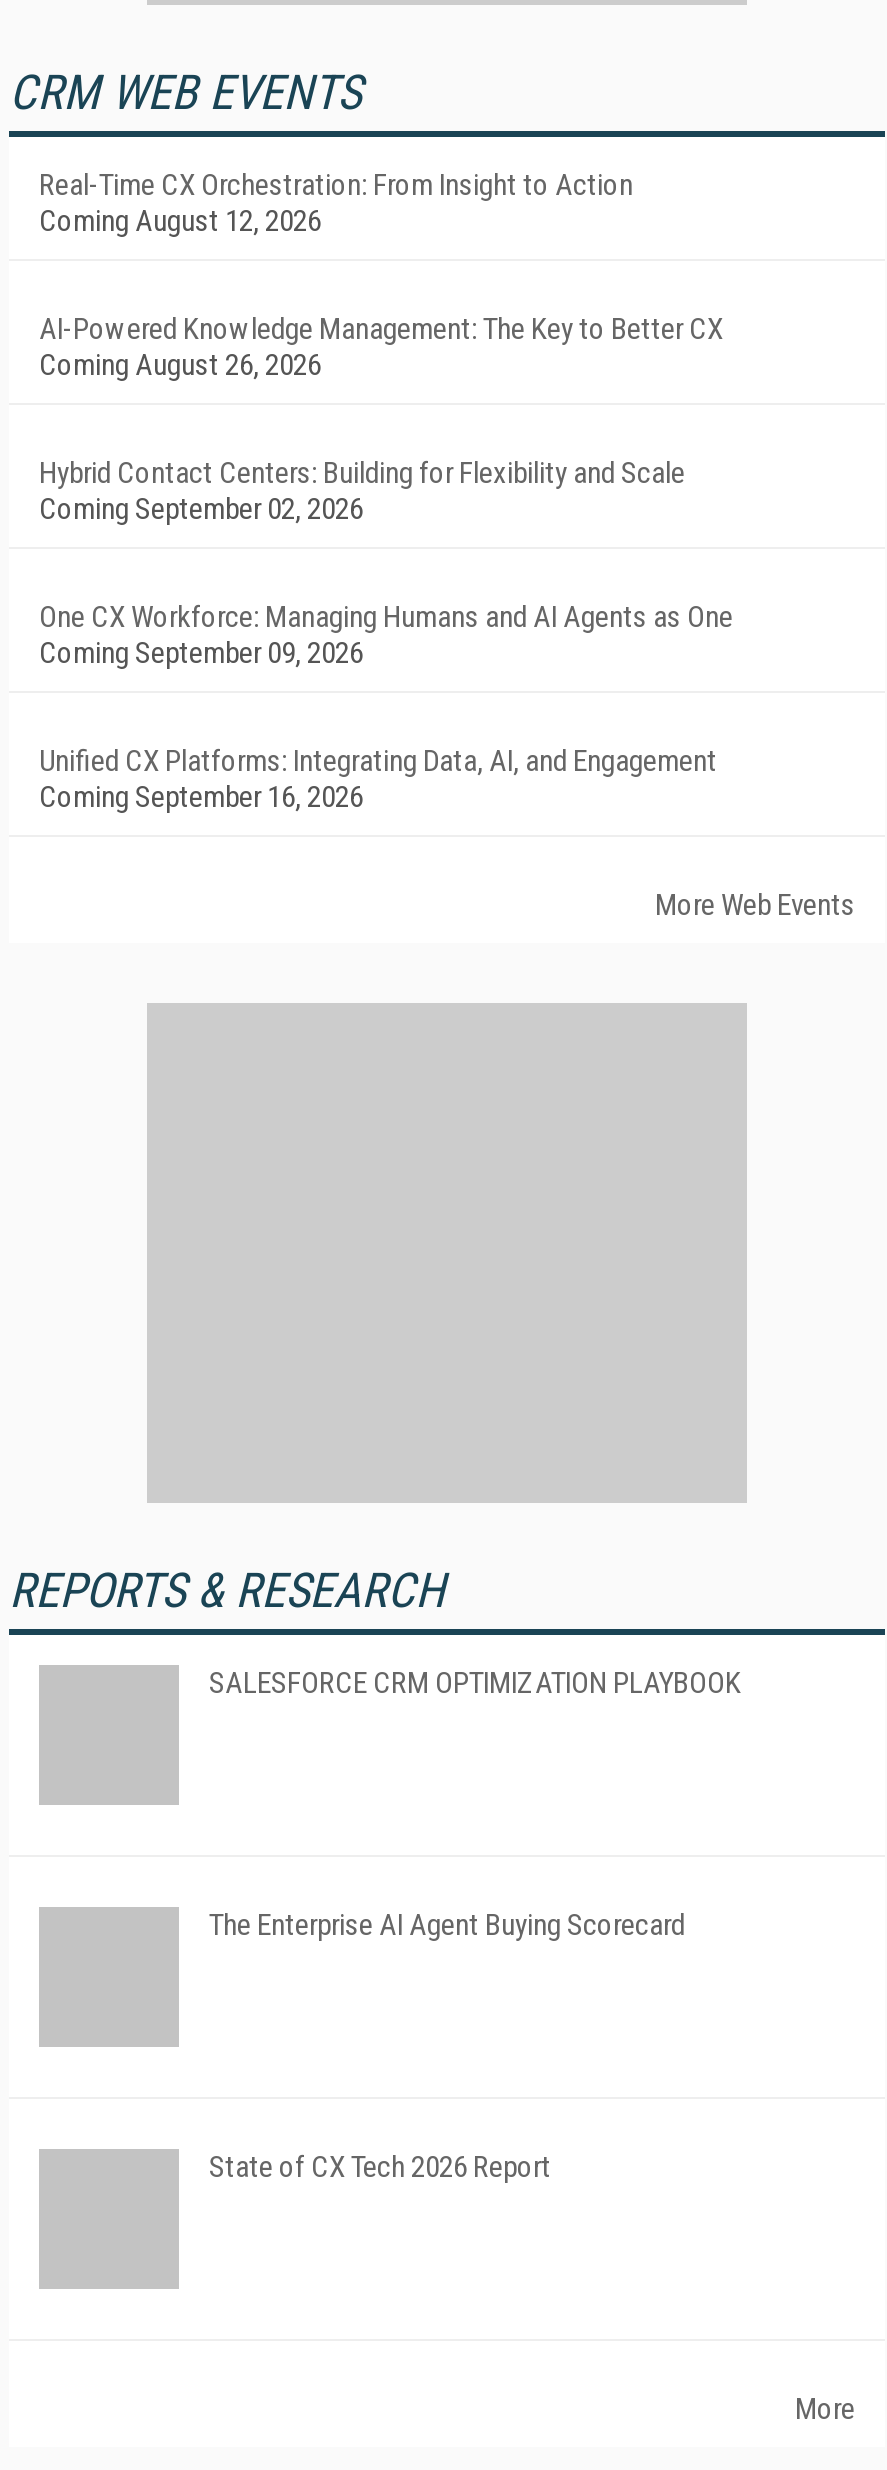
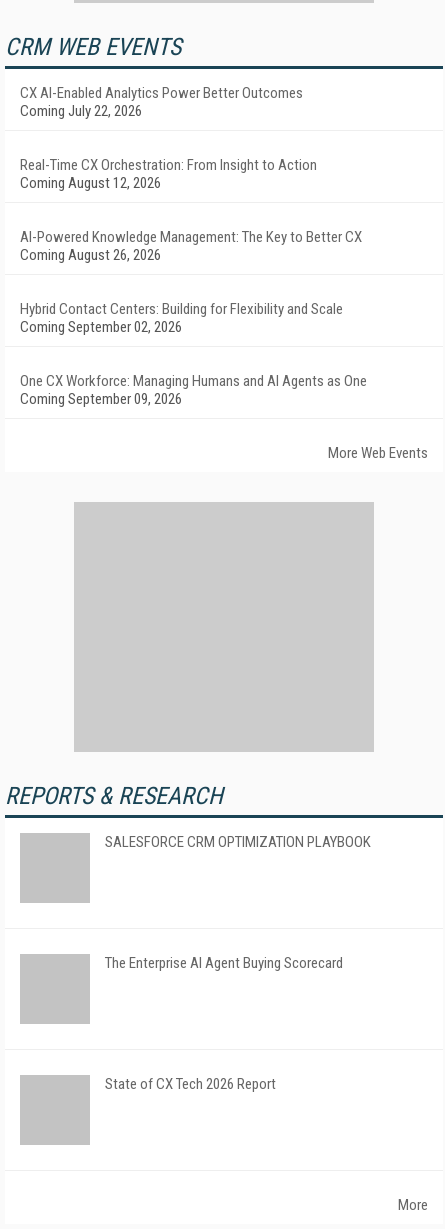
+ CX AI-Enabled Analytics Power Better Outcomes
+ Coming July 22, 2026

moved down: Real-Time CX Orchestration: From Insight to Action | Coming August 12, 2026 | AI-Powered Knowledge Management: The Key to Better CX | Coming August 26, 2026 | Hybrid Contact Centers: Building for Flexibility and Scale | Coming September 02, 2026 | One CX Workforce: Managing Humans and AI Agents as One | Coming September 09, 2026

- Unified CX Platforms: Integrating Data, AI, and Engagement
- Coming September 16, 2026
